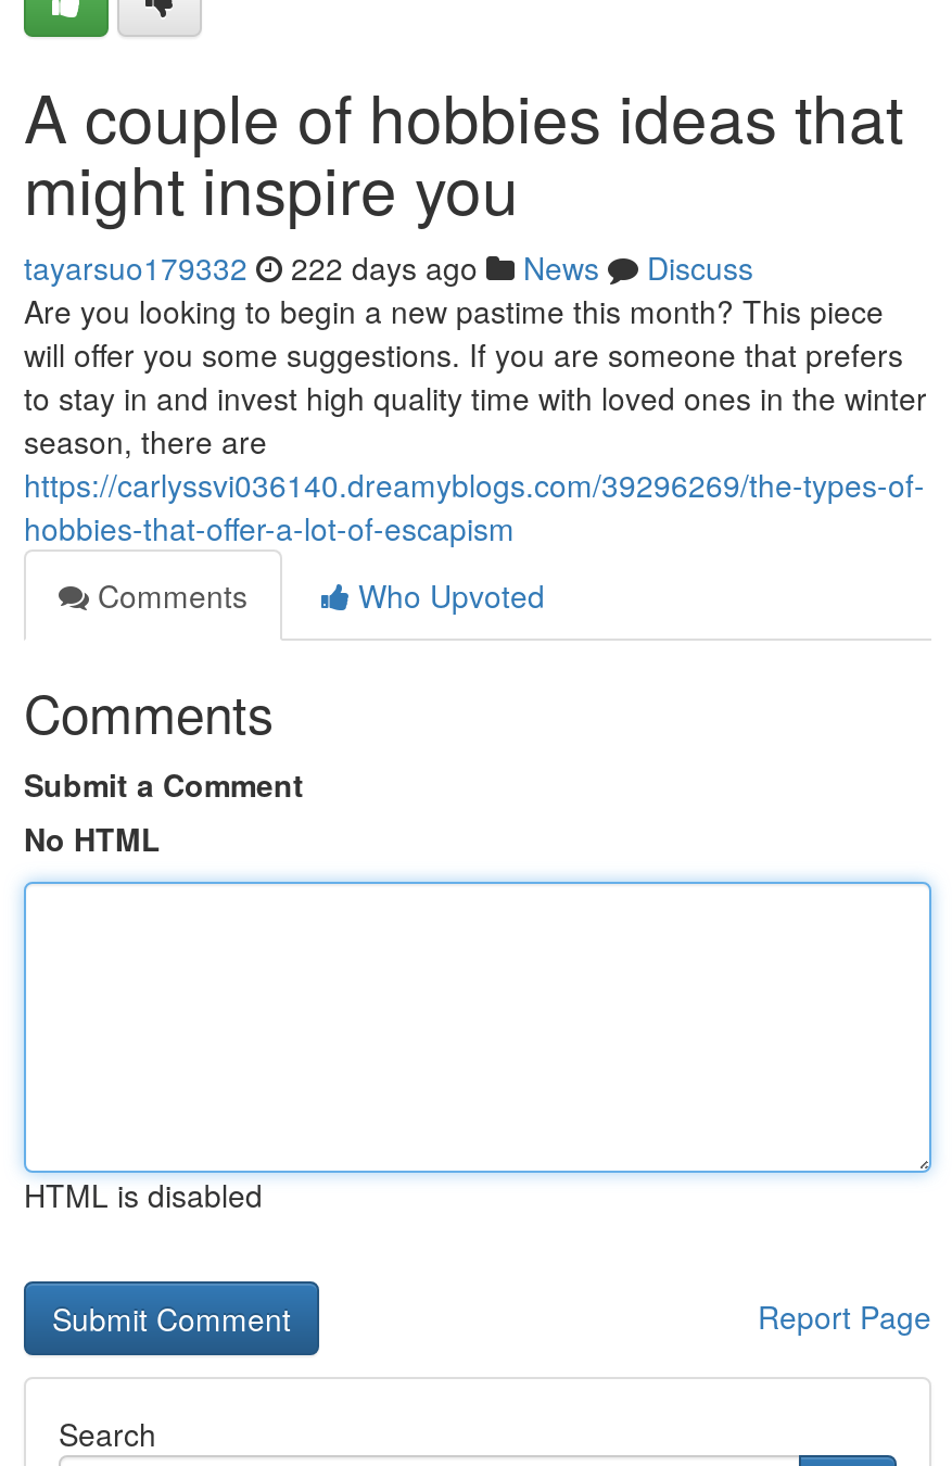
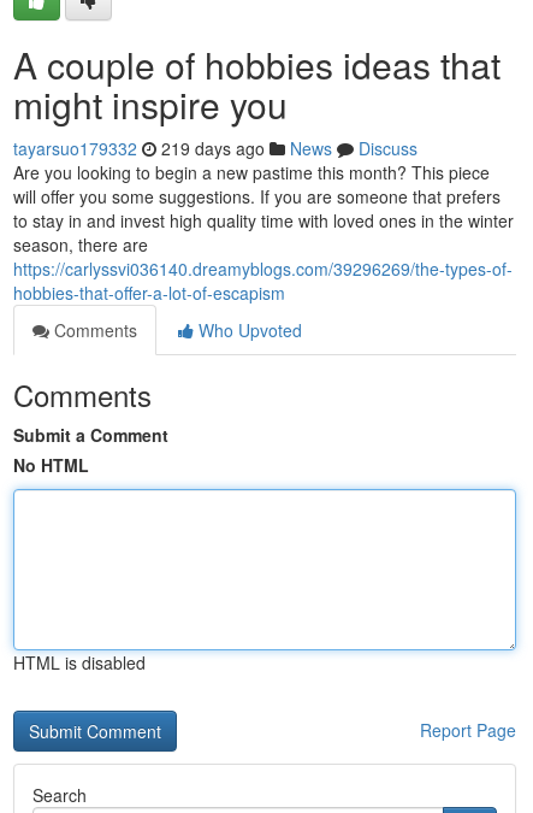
- tayarsuo179332 222 days ago News Discuss
+ tayarsuo179332 219 days ago News Discuss
